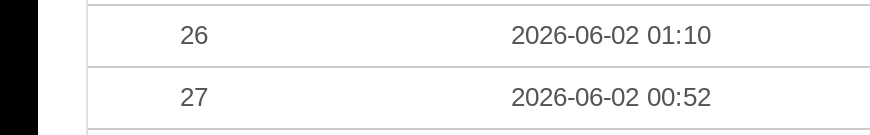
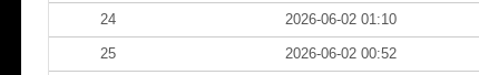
- 26
+ 24

- 27
+ 25
